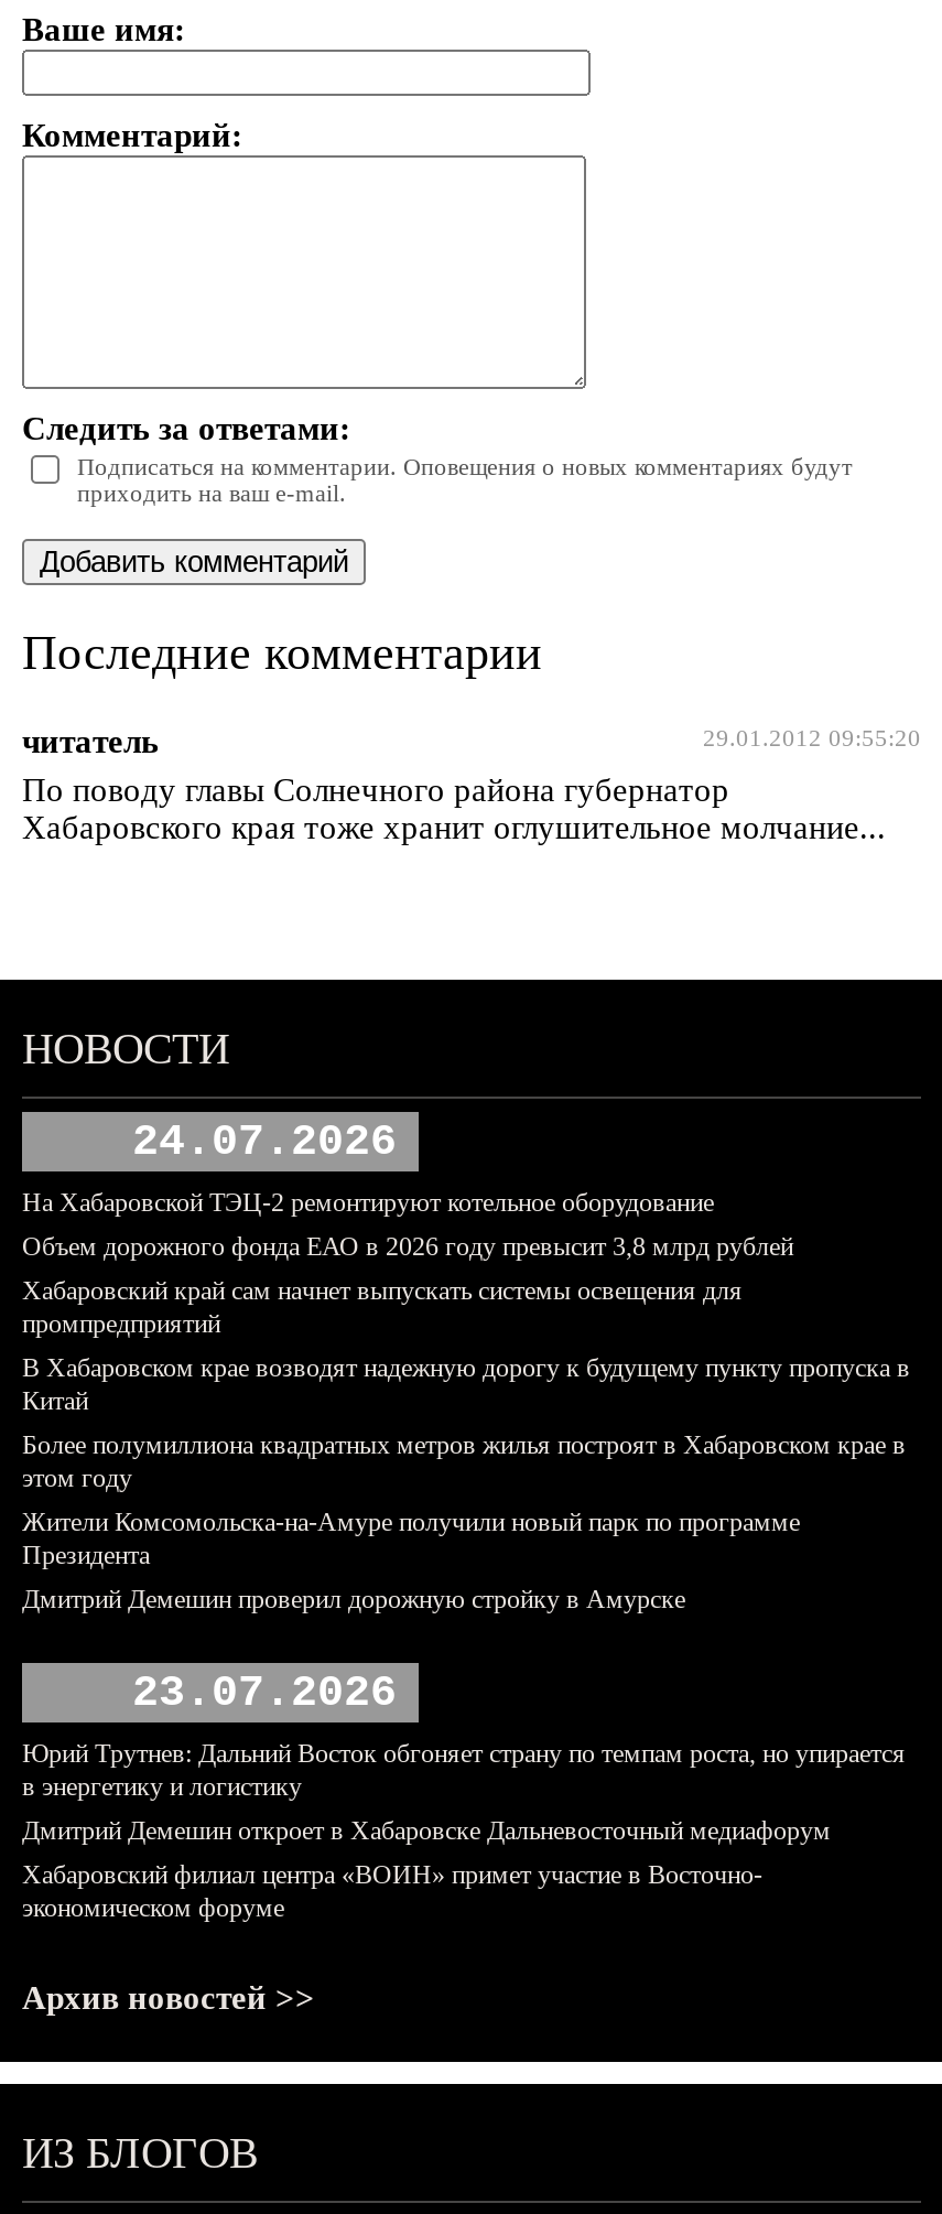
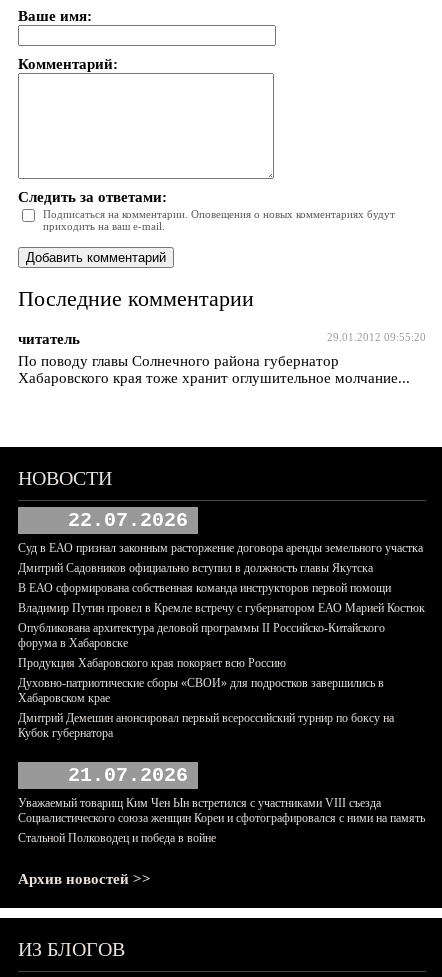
- 24.07.2026
- На Хабаровской ТЭЦ-2 ремонтируют котельное оборудование
- Объем дорожного фонда ЕАО в 2026 году превысит 3,8 млрд рублей
- Хабаровский край сам начнет выпускать системы освещения для
- промпредприятий
- В Хабаровском крае возводят надежную дорогу к будущему пункту пропуска в
- Китай
- Более полумиллиона квадратных метров жилья построят в Хабаровском крае в
- этом году
- Жители Комсомольска-на-Амуре получили новый парк по программе
- Президента
- Дмитрий Демешин проверил дорожную стройку в Амурске
+ 22.07.2026
+ Суд в ЕАО признал законным расторжение договора аренды земельного участка
+ Дмитрий Садовников официально вступил в должность главы Якутска
+ В ЕАО сформирована собственная команда инструкторов первой помощи
+ Владимир Путин провел в Кремле встречу с губернатором ЕАО Марией Костюк
+ Опубликована архитектура деловой программы II Российско-Китайского
+ форума в Хабаровске
+ Продукция Хабаровского края покоряет всю Россию
+ Духовно-патриотические сборы «СВОИ» для подростков завершились в
+ Хабаровском крае
+ Дмитрий Демешин анонсировал первый всероссийский турнир по боксу на
+ Кубок губернатора

- 23.07.2026
- Юрий Трутнев: Дальний Восток обгоняет страну по темпам роста, но упирается
- в энергетику и логистику
- Дмитрий Демешин откроет в Хабаровске Дальневосточный медиафорум
- Хабаровский филиал центра «ВОИН» примет участие в Восточно-
- экономическом форуме
+ 21.07.2026
+ Уважаемый товарищ Ким Чен Ын встретился с участниками VIII съезда
+ Социалистического союза женщин Кореи и сфотографировался с ними на память
+ Стальной Полководец и победа в войне
